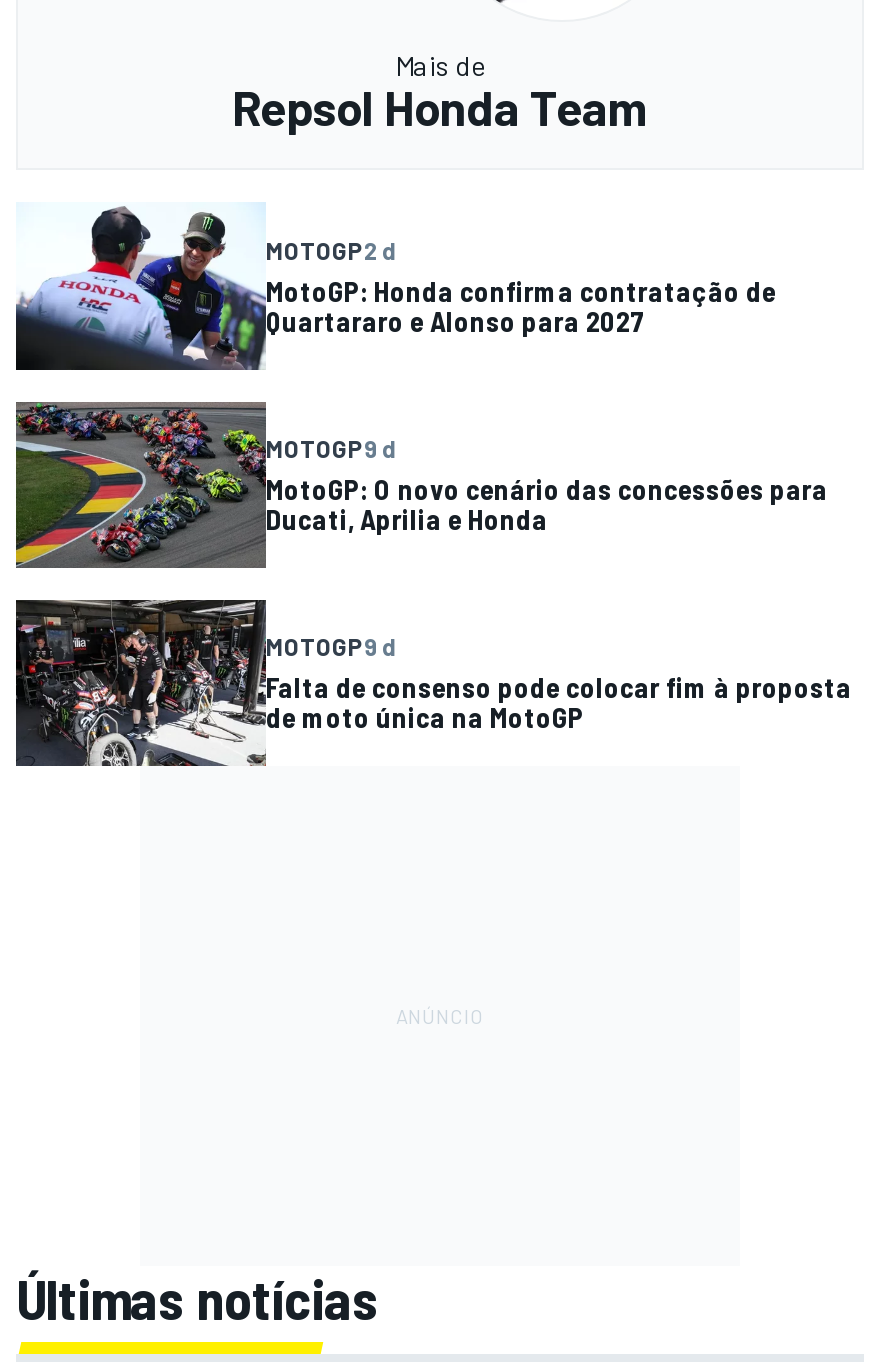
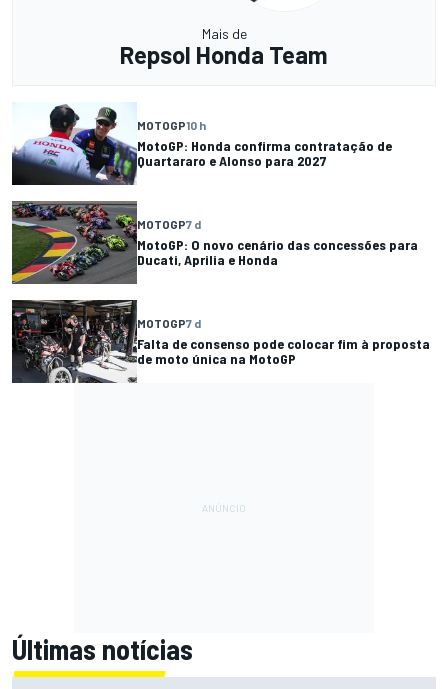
- MOTOGP2 d
+ MOTOGP10 h

- MOTOGP9 d
+ MOTOGP7 d

- MOTOGP9 d
+ MOTOGP7 d
